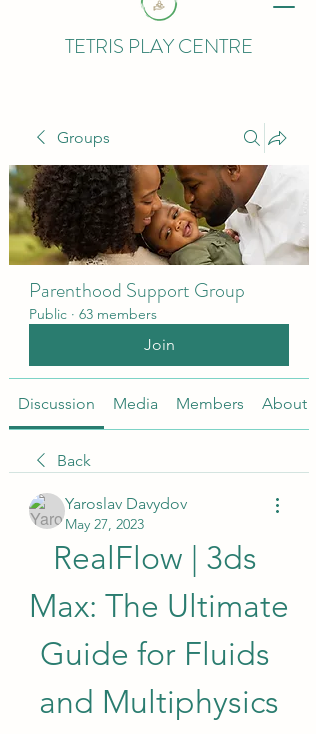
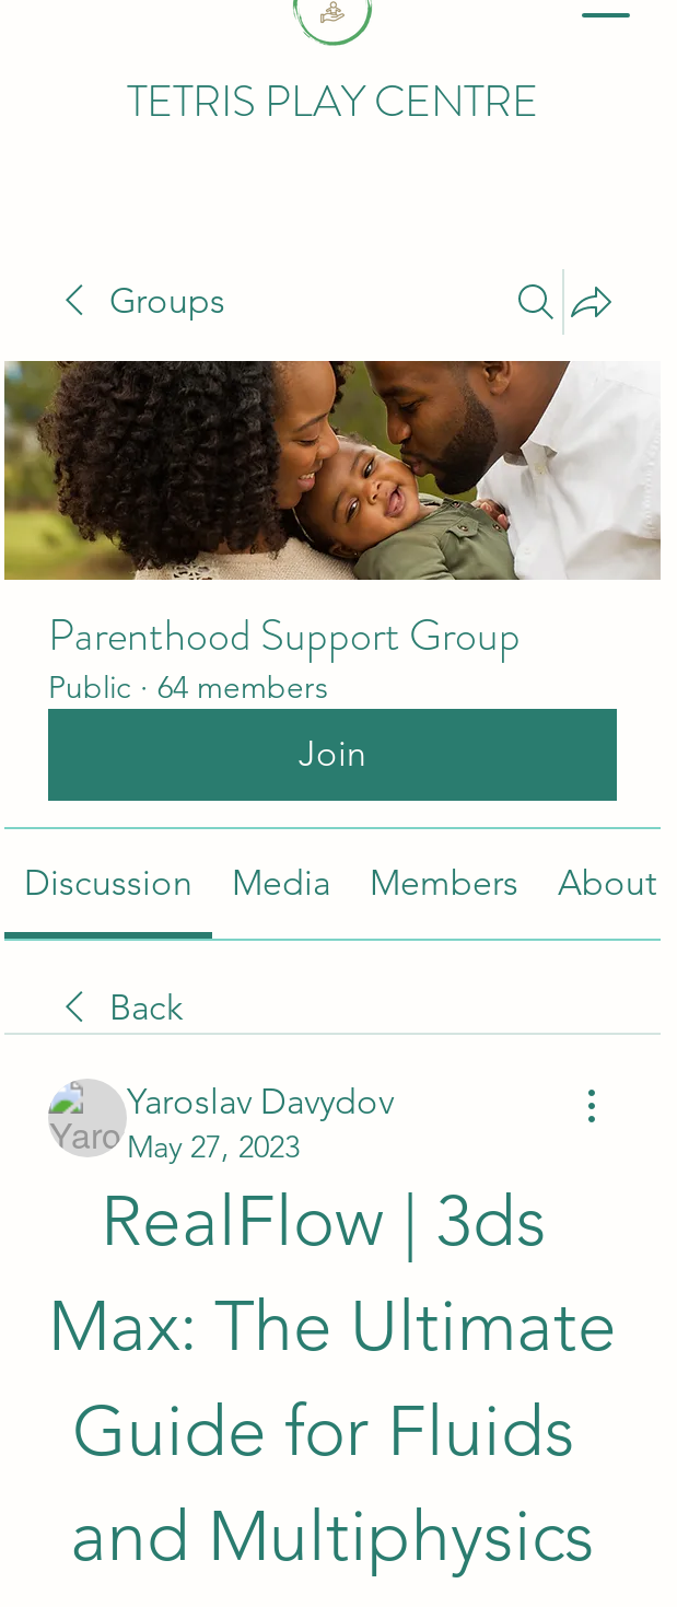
- Public · 63 members
+ Public · 64 members
